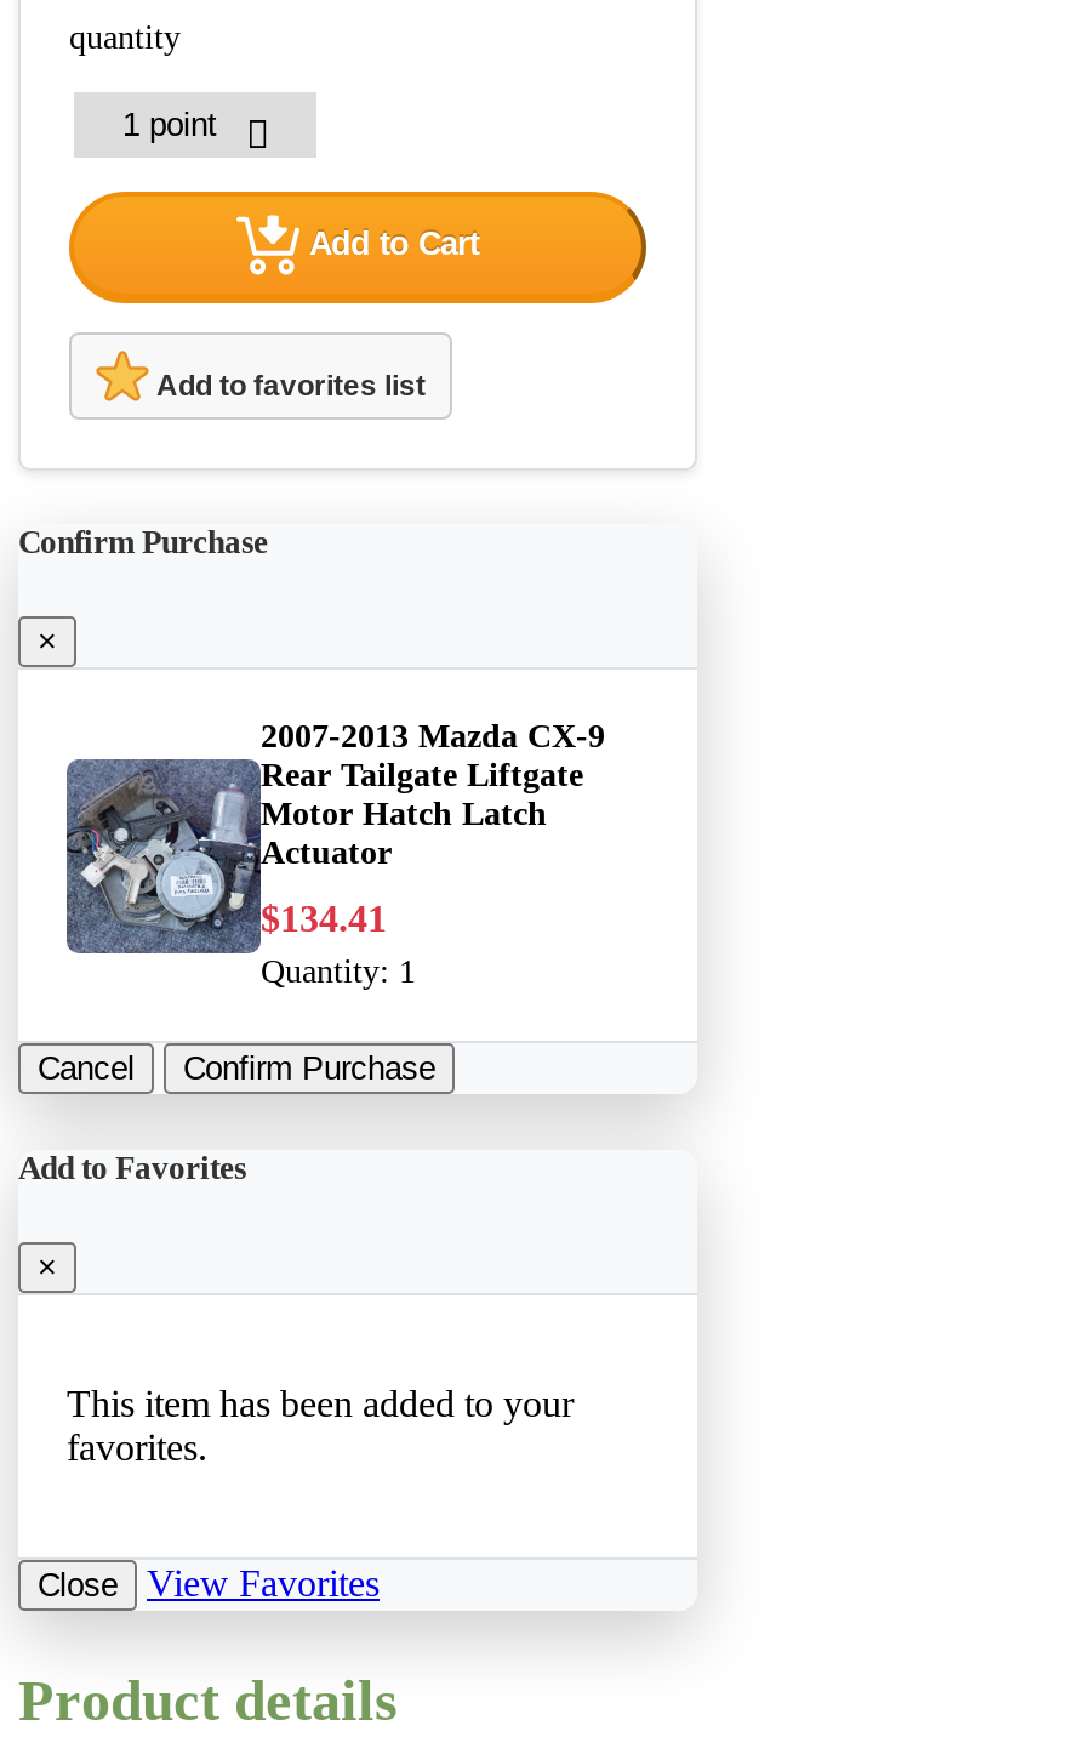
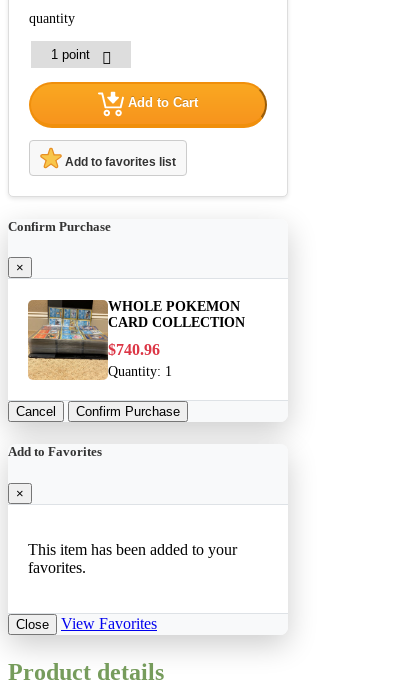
- [image]
- 2007-2013 Mazda CX-9
- Rear Tailgate Liftgate
- Motor Hatch Latch
- Actuator
+ [image]
+ WHOLE POKEMON
+ CARD COLLECTION

- $134.41
+ $740.96
